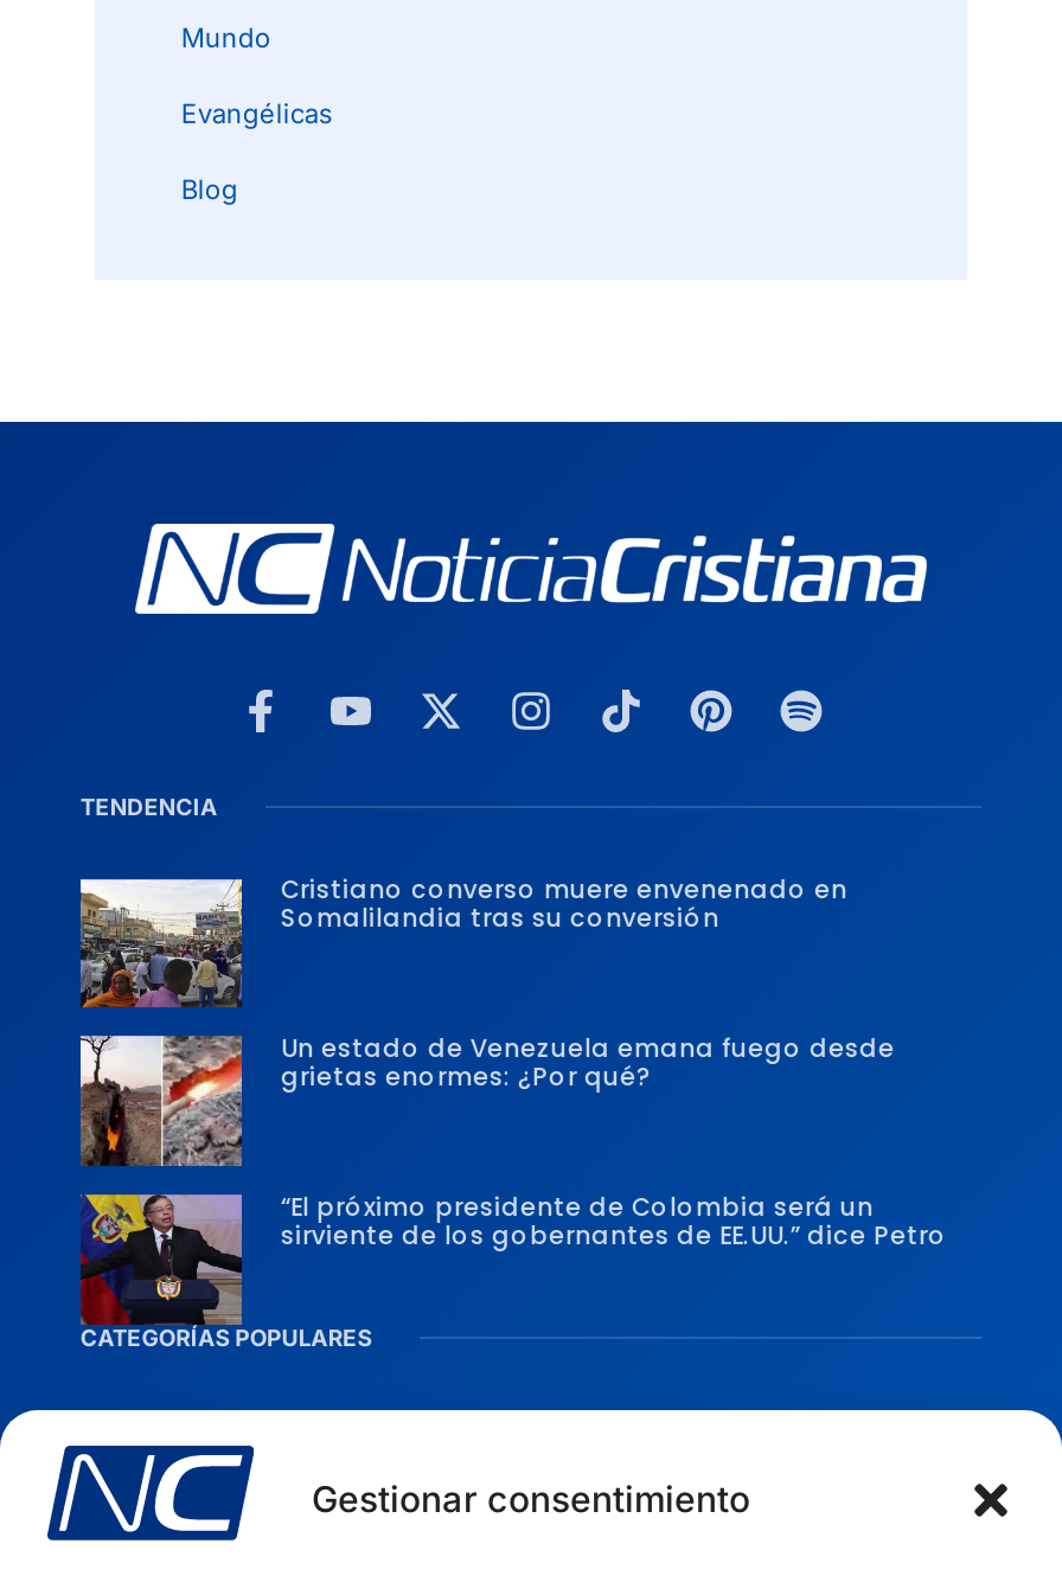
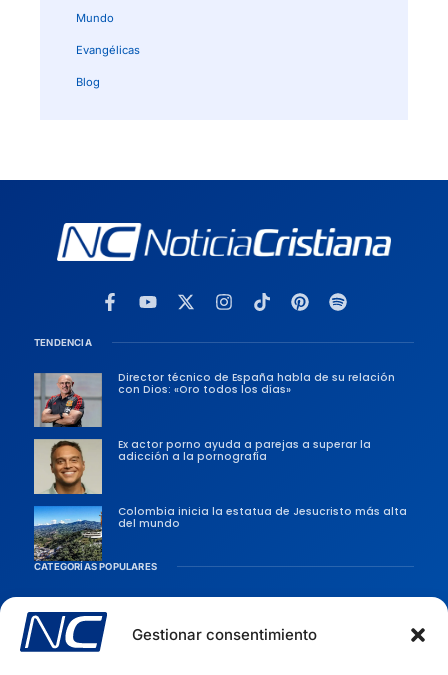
- [image]
- Cristiano converso muere envenenado en
- Somalilandia tras su conversión
+ [image]
+ Director técnico de España habla de su relación
+ con Dios: «Oro todos los días»

- [image]
- Un estado de Venezuela emana fuego desde
- grietas enormes: ¿Por qué?
+ [image]
+ Ex actor porno ayuda a parejas a superar la
+ adicción a la pornografía

- [image]
- “El próximo presidente de Colombia será un
- sirviente de los gobernantes de EE.UU.” dice Petro
+ [image]
+ Colombia inicia la estatua de Jesucristo más alta
+ del mundo
